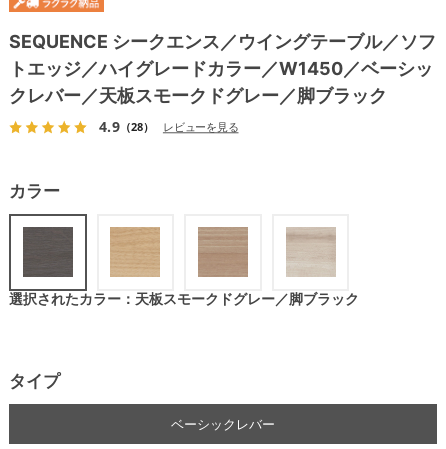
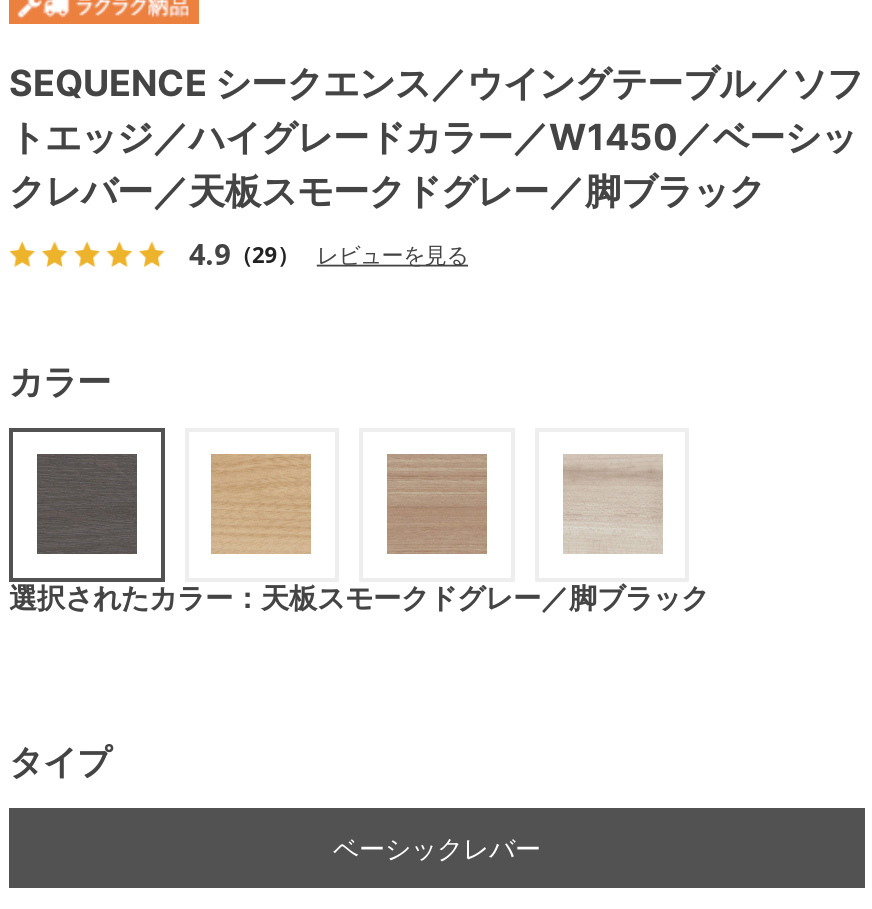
- 4.9（28） レビューを見る
+ 4.9（29） レビューを見る
